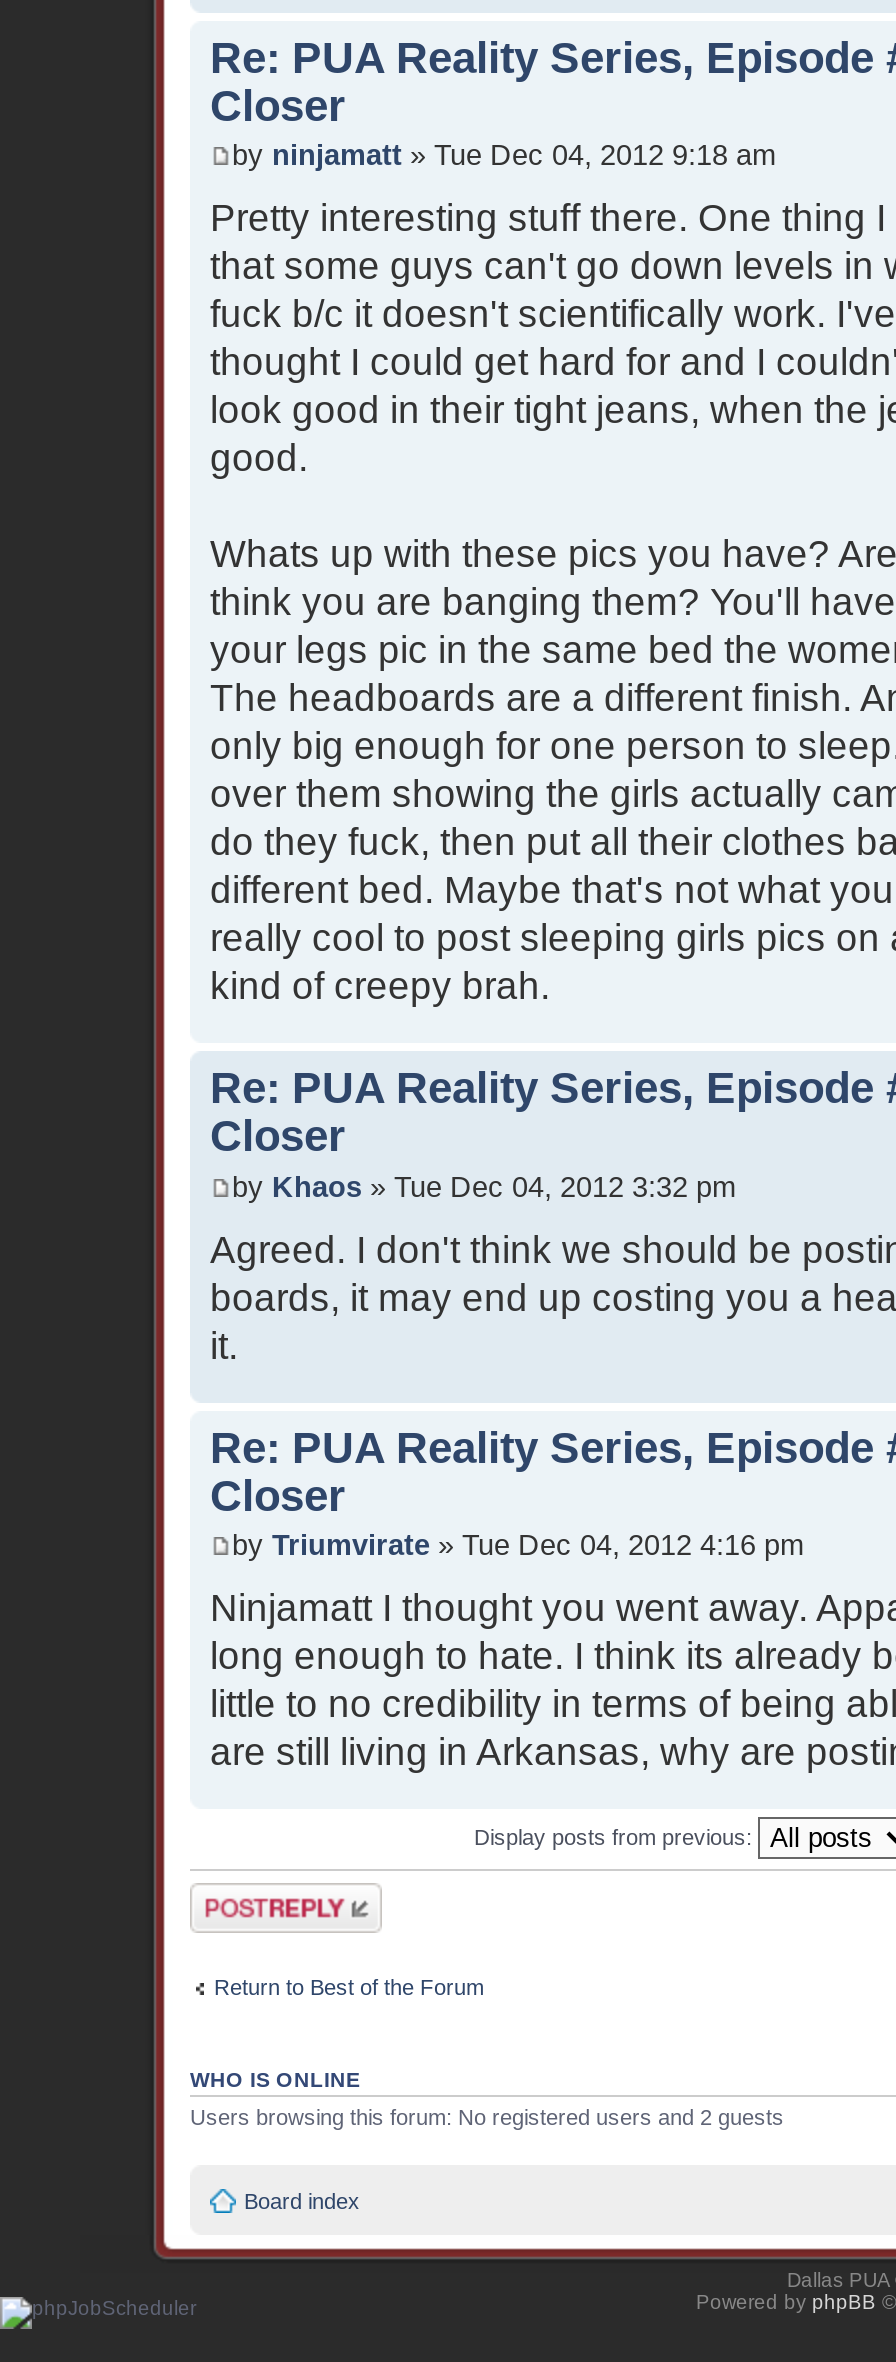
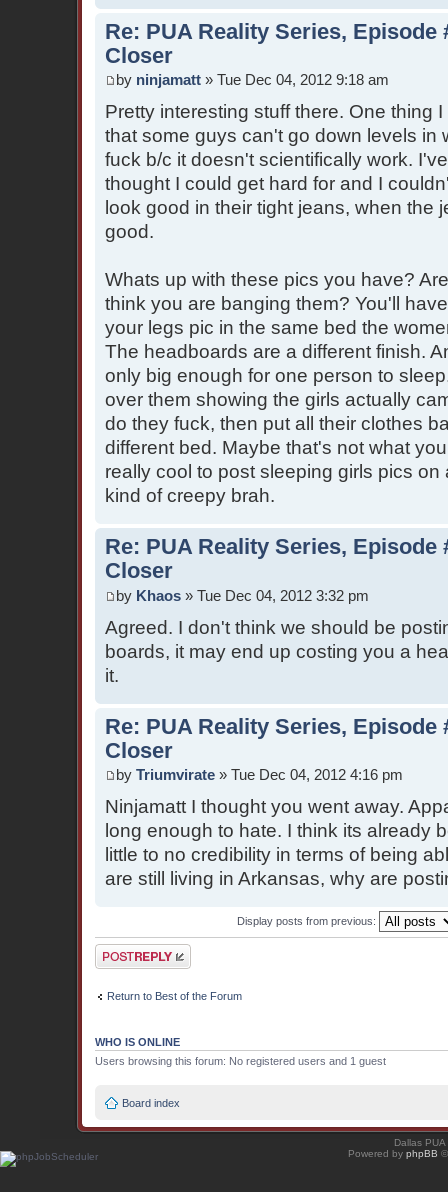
- Users browsing this forum: No registered users and 2 guests
+ Users browsing this forum: No registered users and 1 guest
